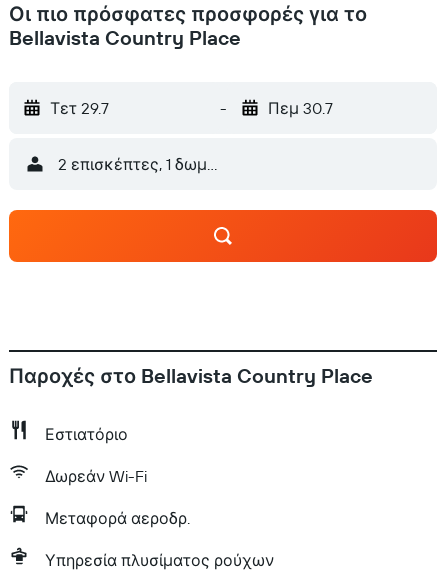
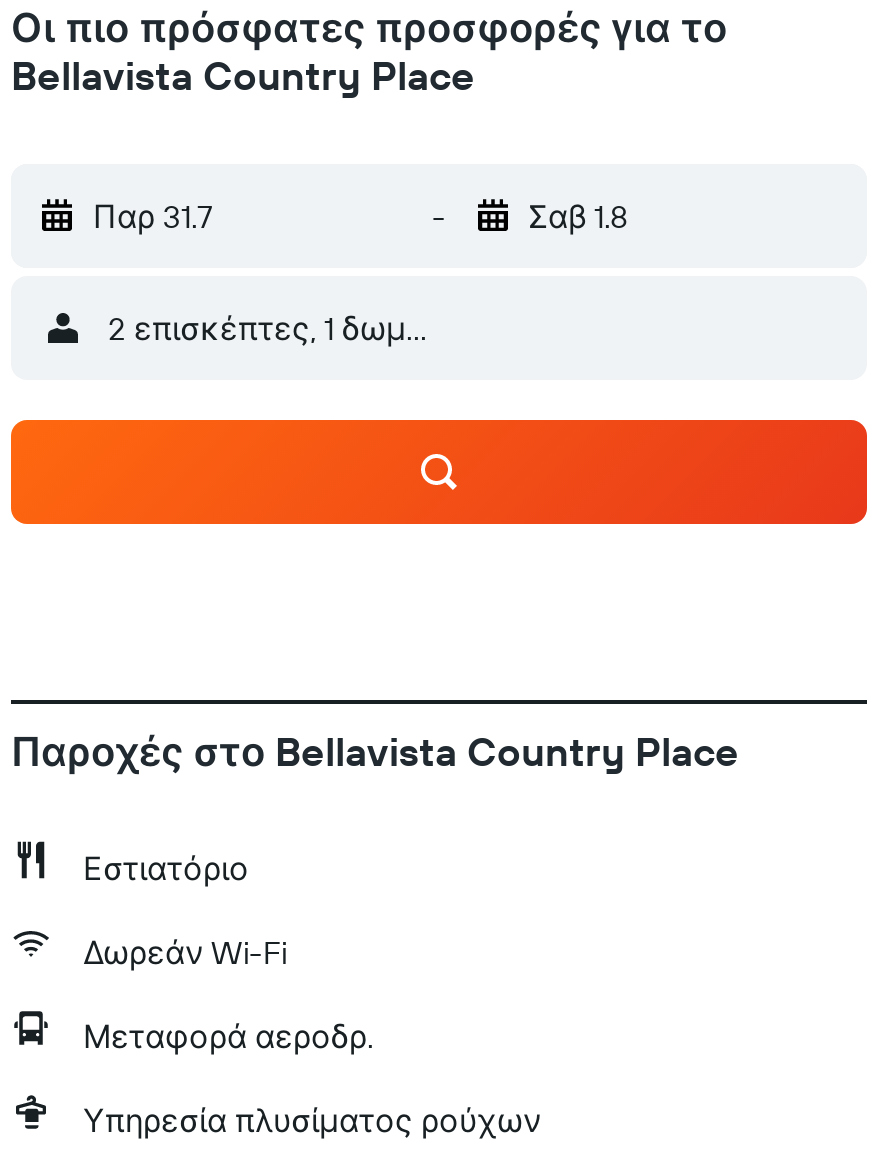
- Τετ 29.7
+ Παρ 31.7

- Πεμ 30.7
+ Σαβ 1.8
